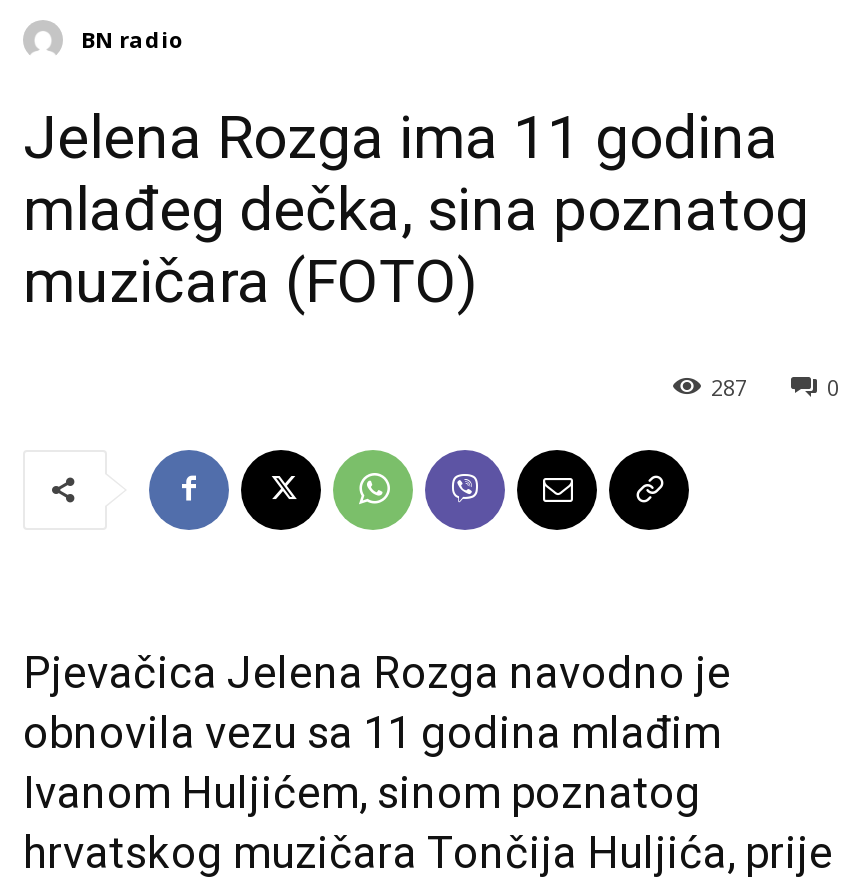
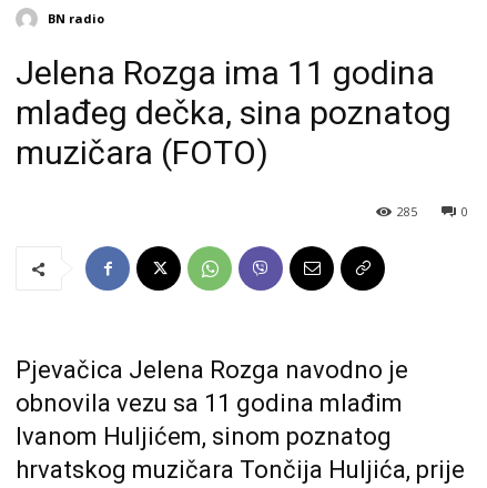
- 287
+ 285
